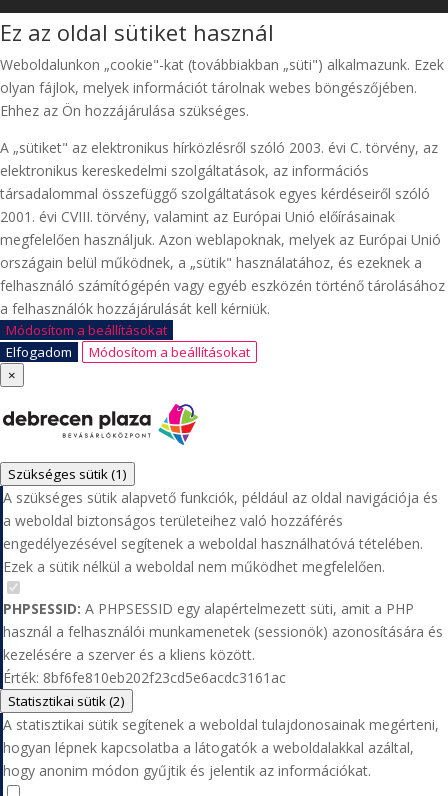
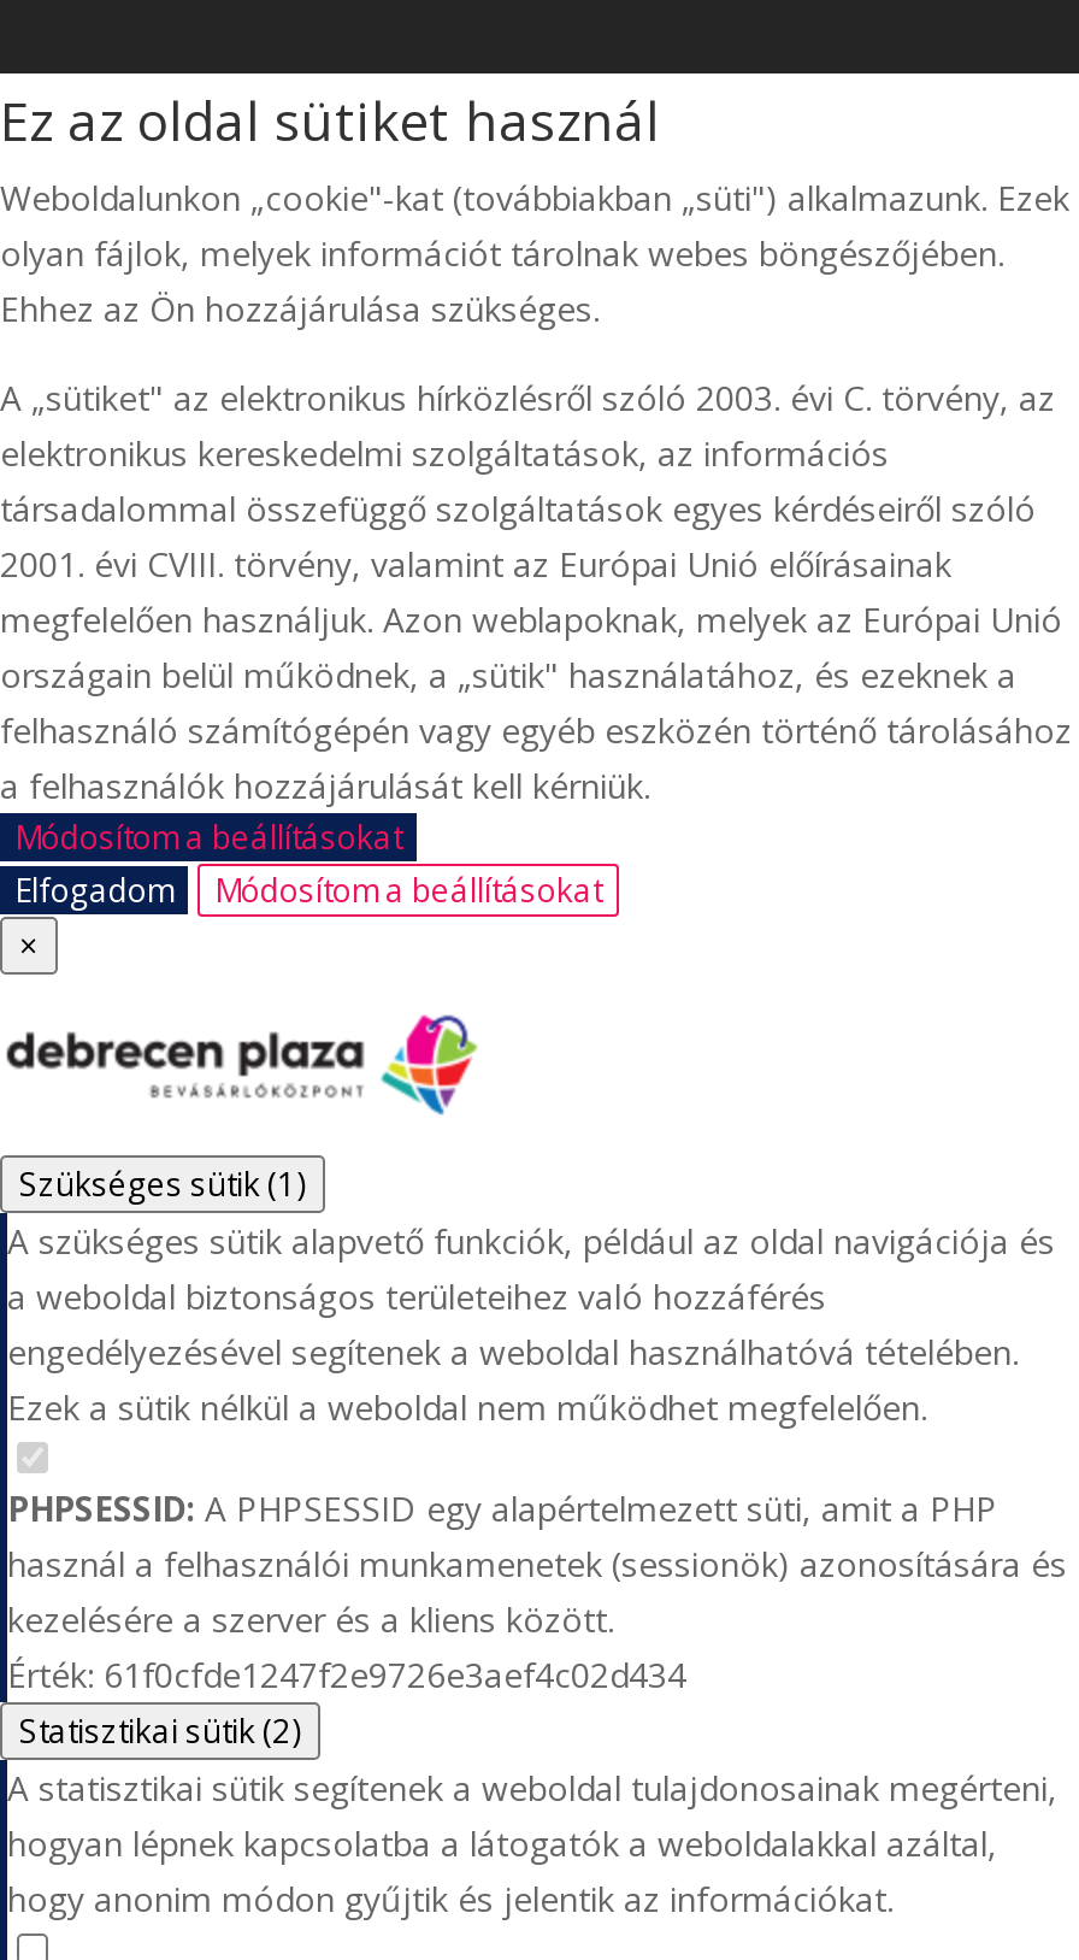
- Érték: 8bf6fe810eb202f23cd5e6acdc3161ac
+ Érték: 61f0cfde1247f2e9726e3aef4c02d434
